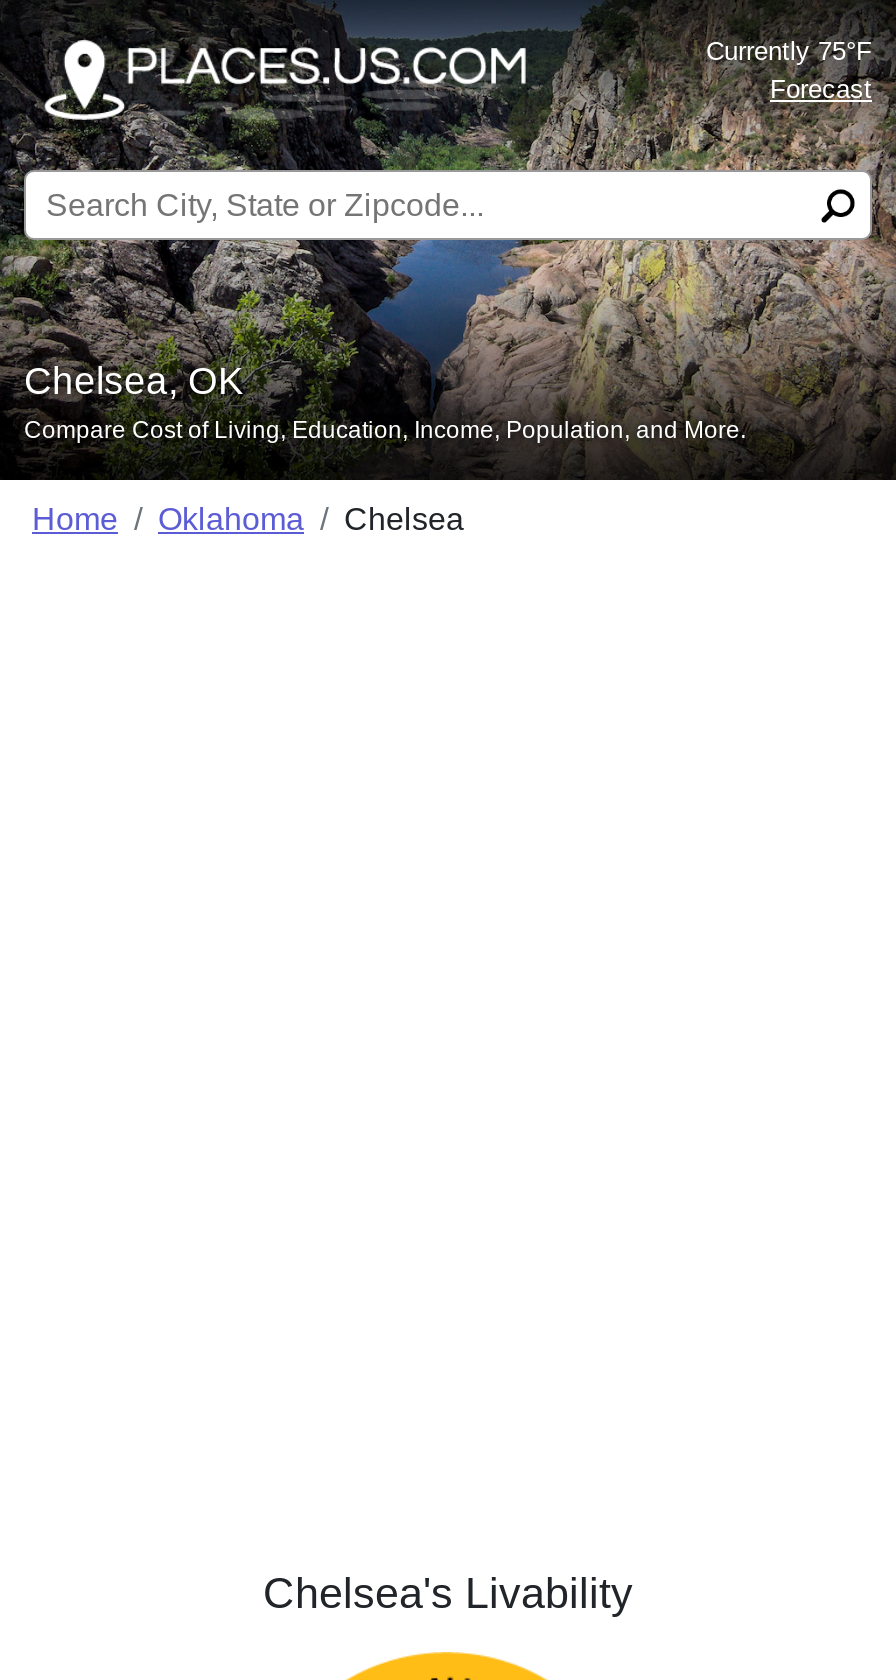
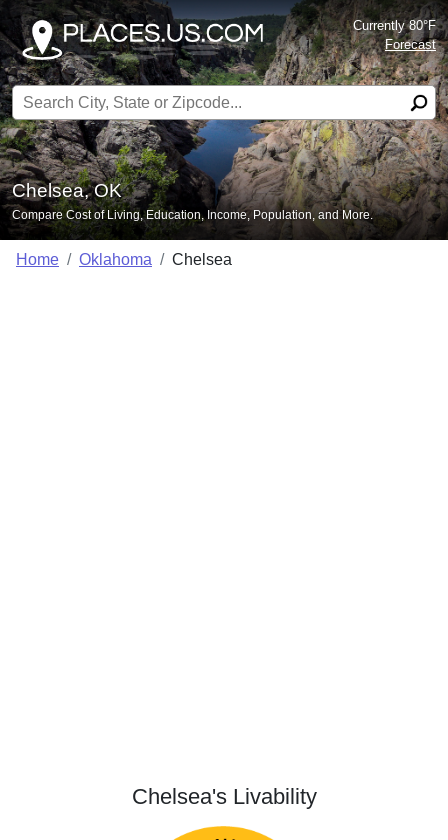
- Currently 75°F
+ Currently 80°F
